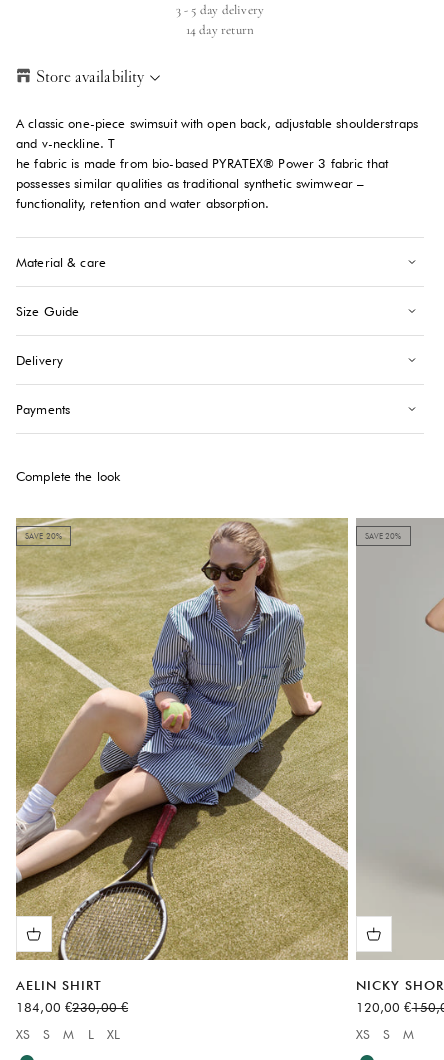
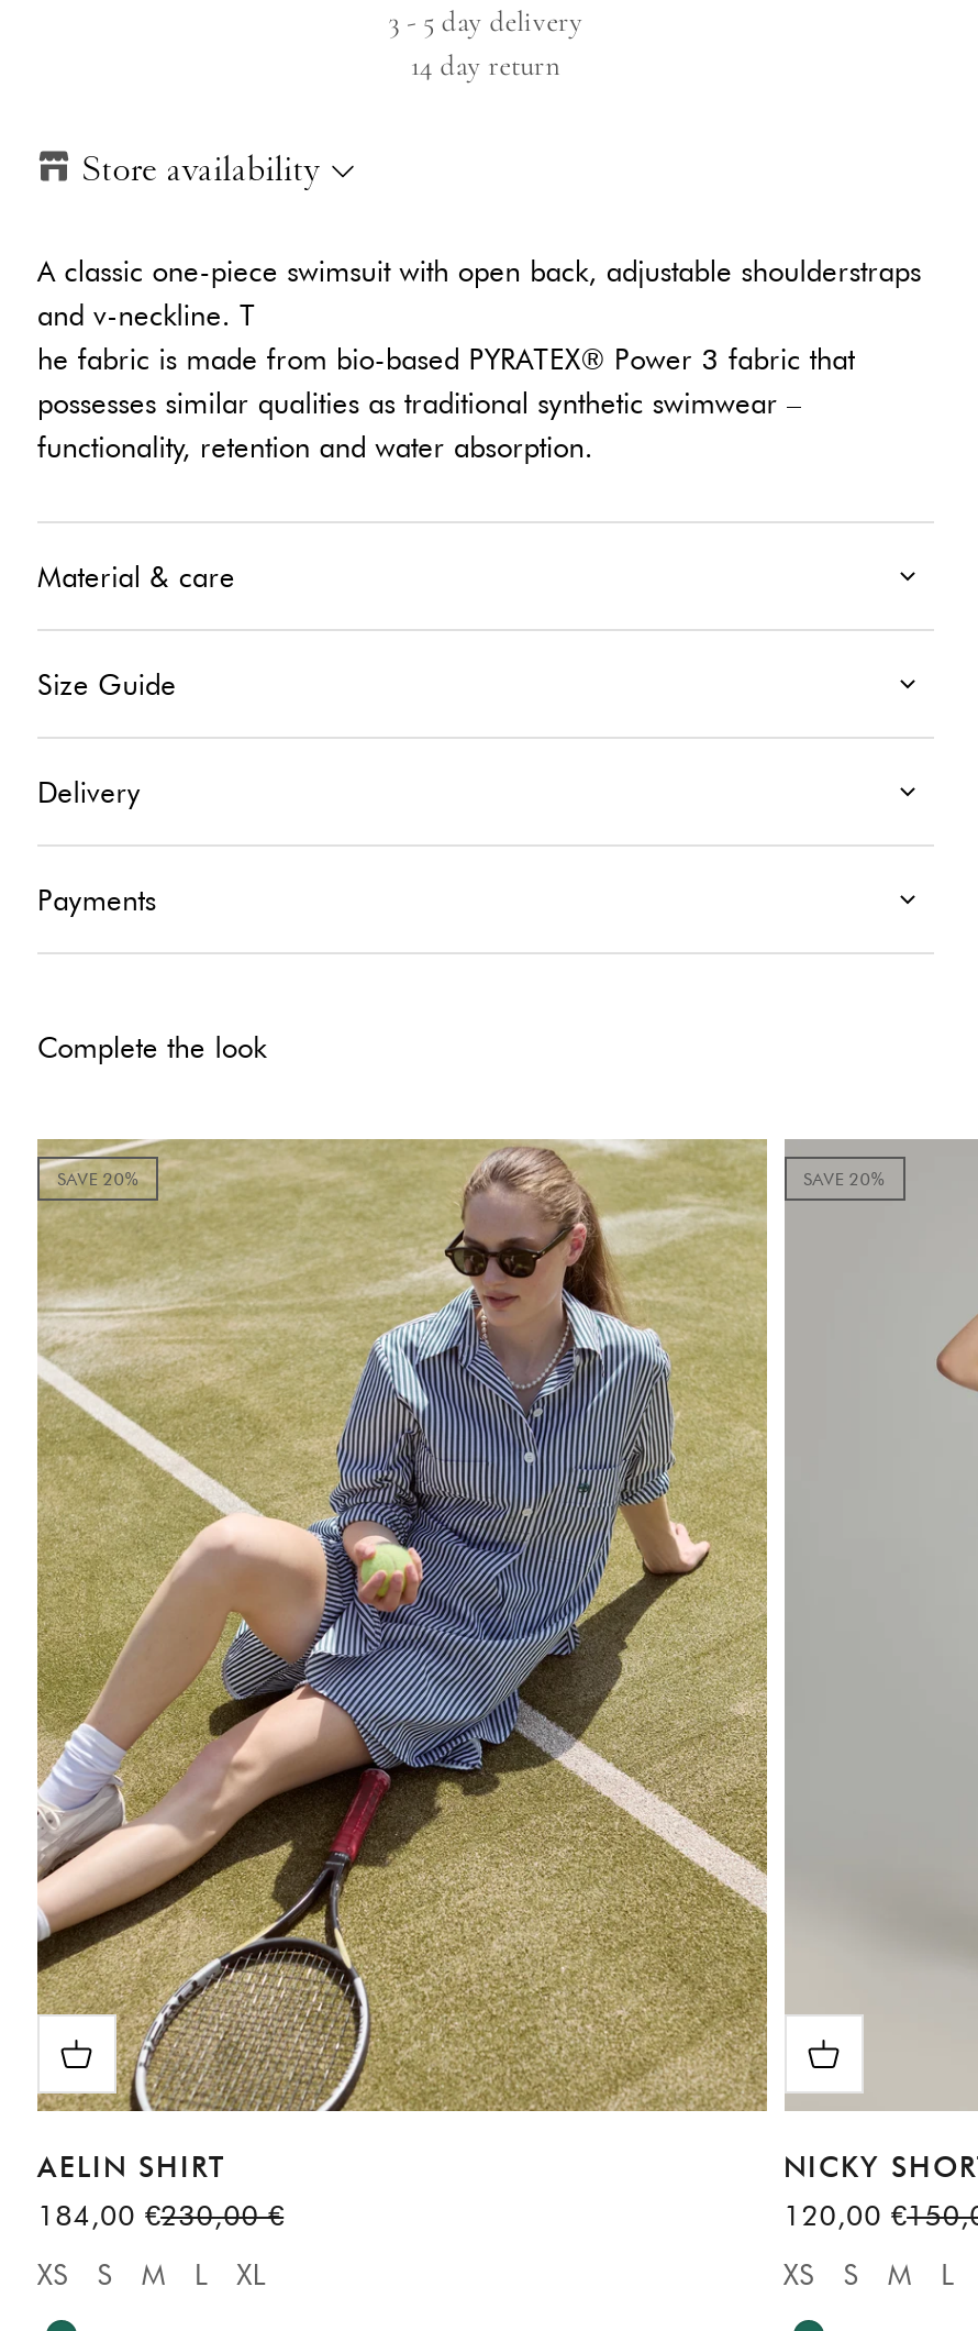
+ L
